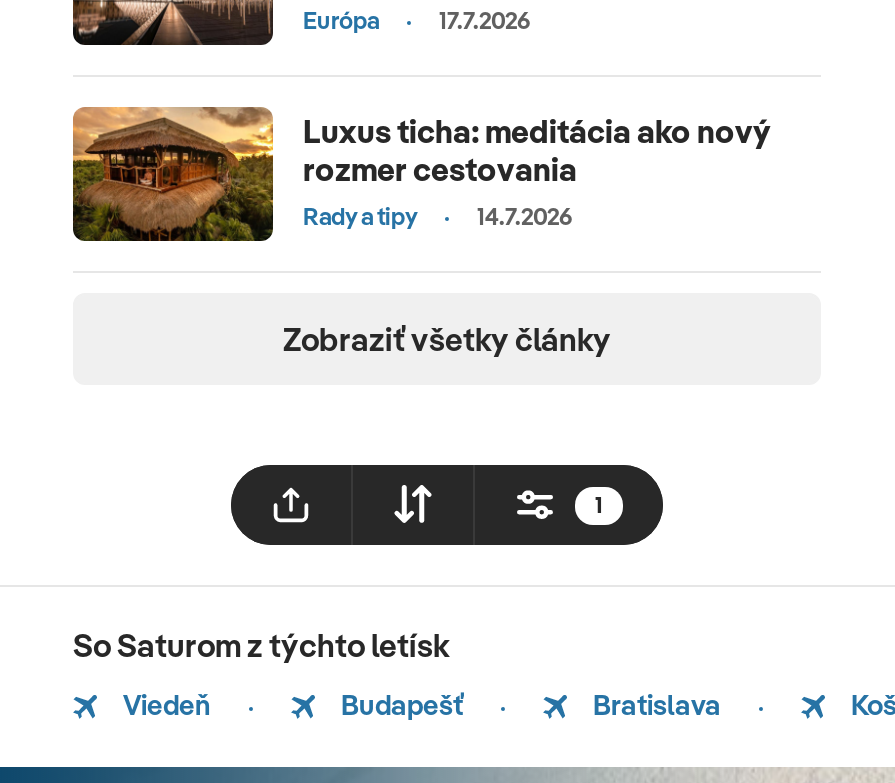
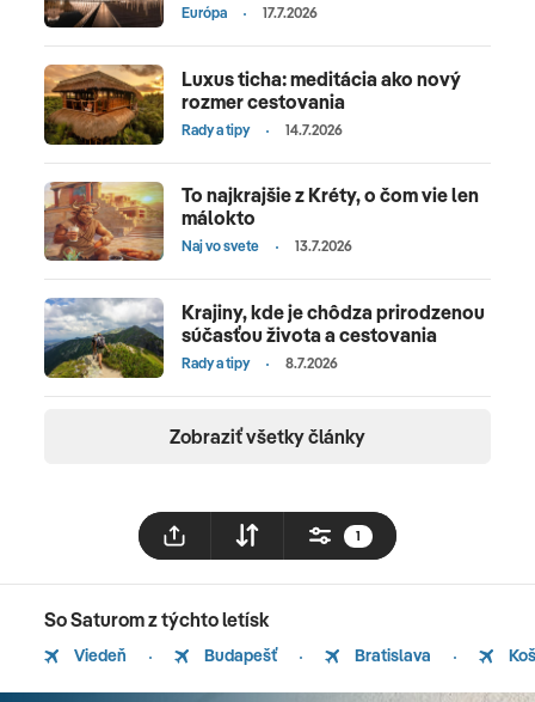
+ [image]
+ To najkrajšie z Kréty, o čom vie len
+ málokto
+ Naj vo svete
+ 13.7.2026
+ Krajiny, kde je chôdza prirodzenou
+ súčasťou života a cestovania
+ Rady a tipy
+ 8.7.2026

+ [image]
